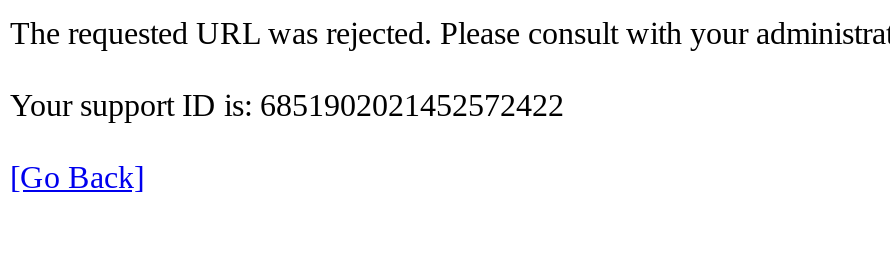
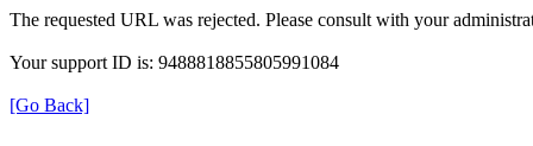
- Your support ID is: 6851902021452572422
+ Your support ID is: 9488818855805991084
